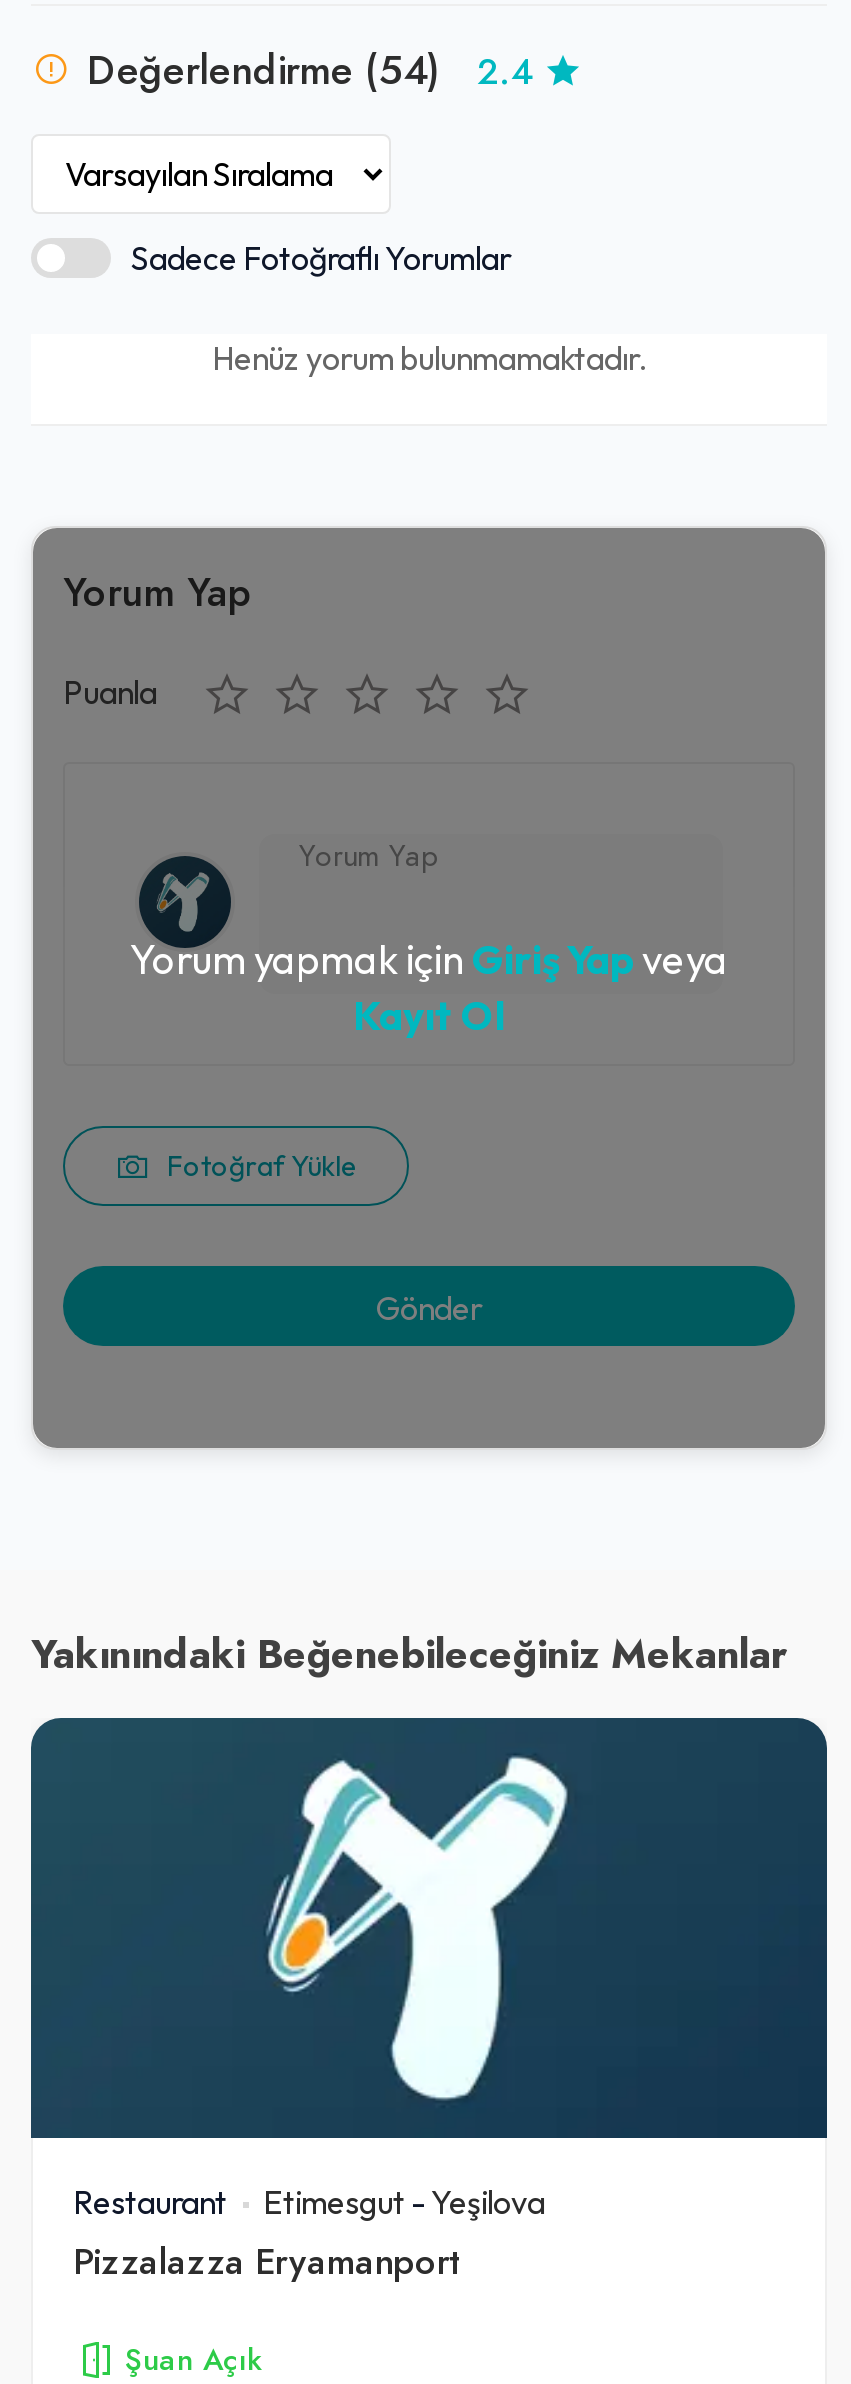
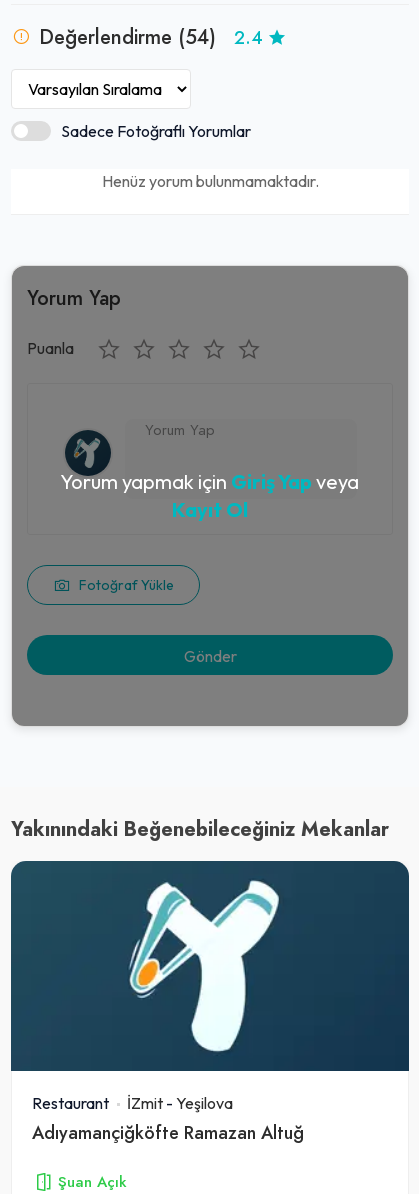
- Etimesgut - Yeşilova
- Pizzalazza Eryamanport
+ İZmit - Yeşilova
+ Adıyamançiğköfte Ramazan Altuğ
